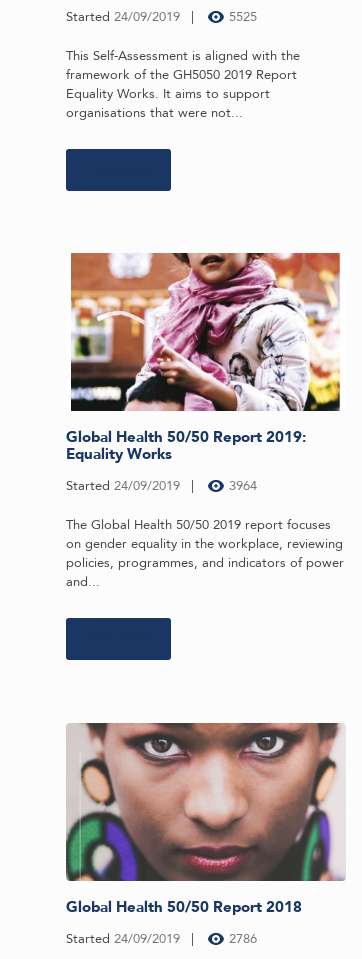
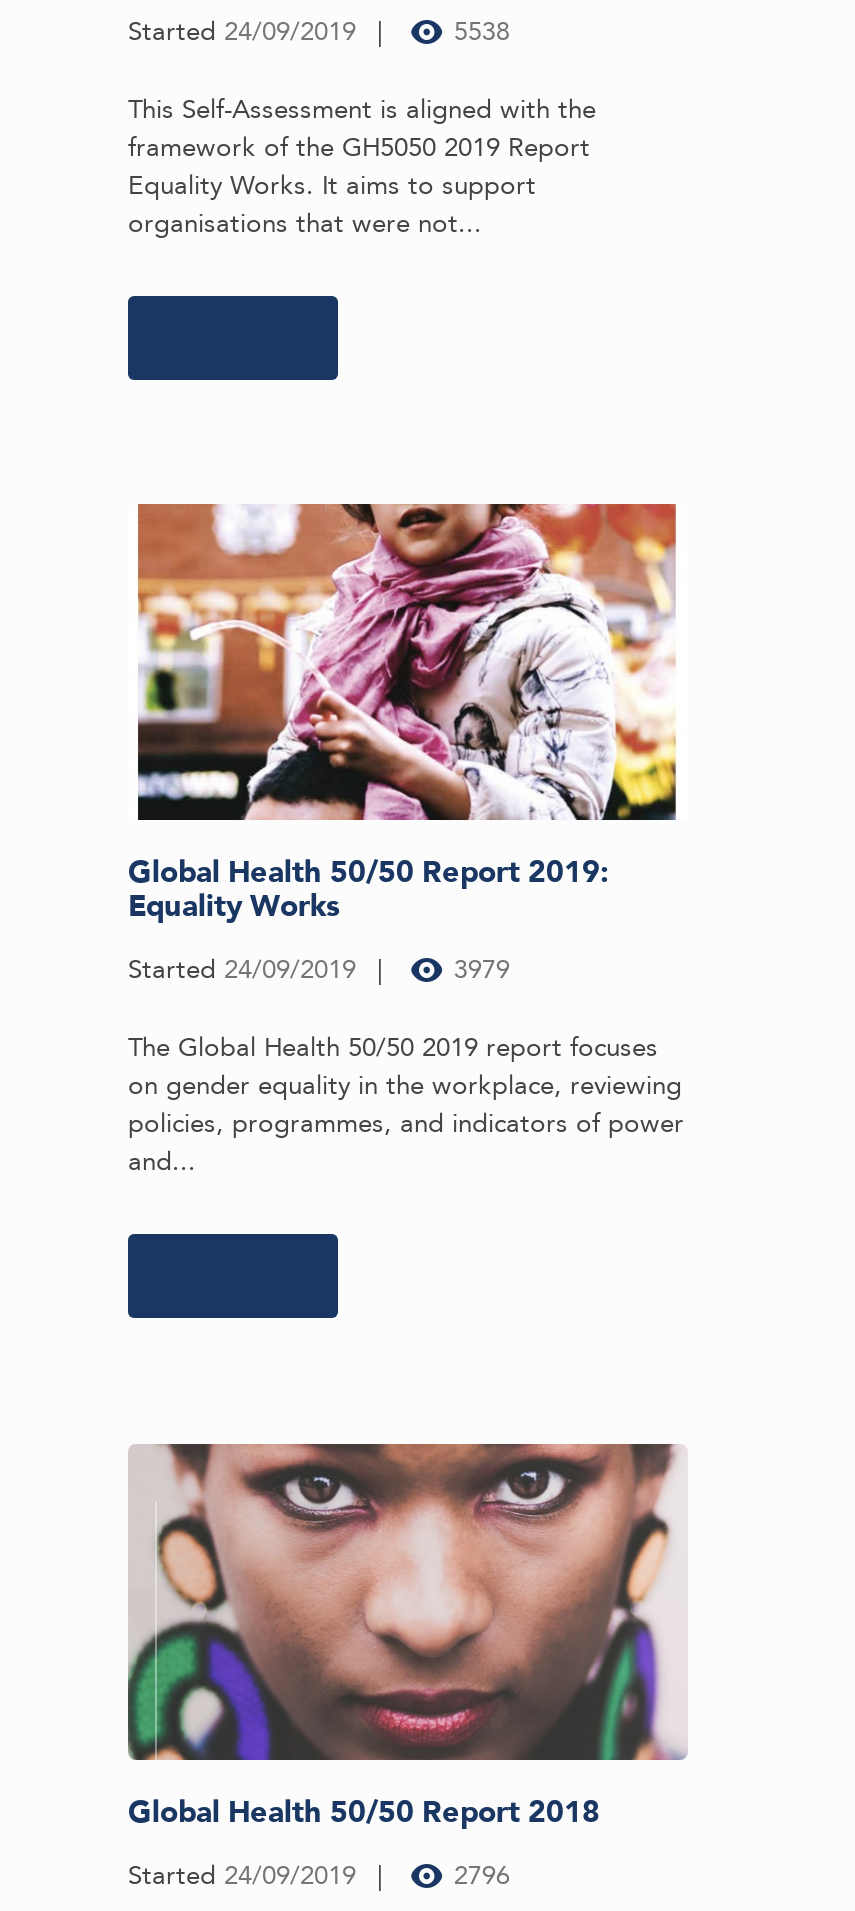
- 5525
+ 5538

- 3964
+ 3979

- 2786
+ 2796
